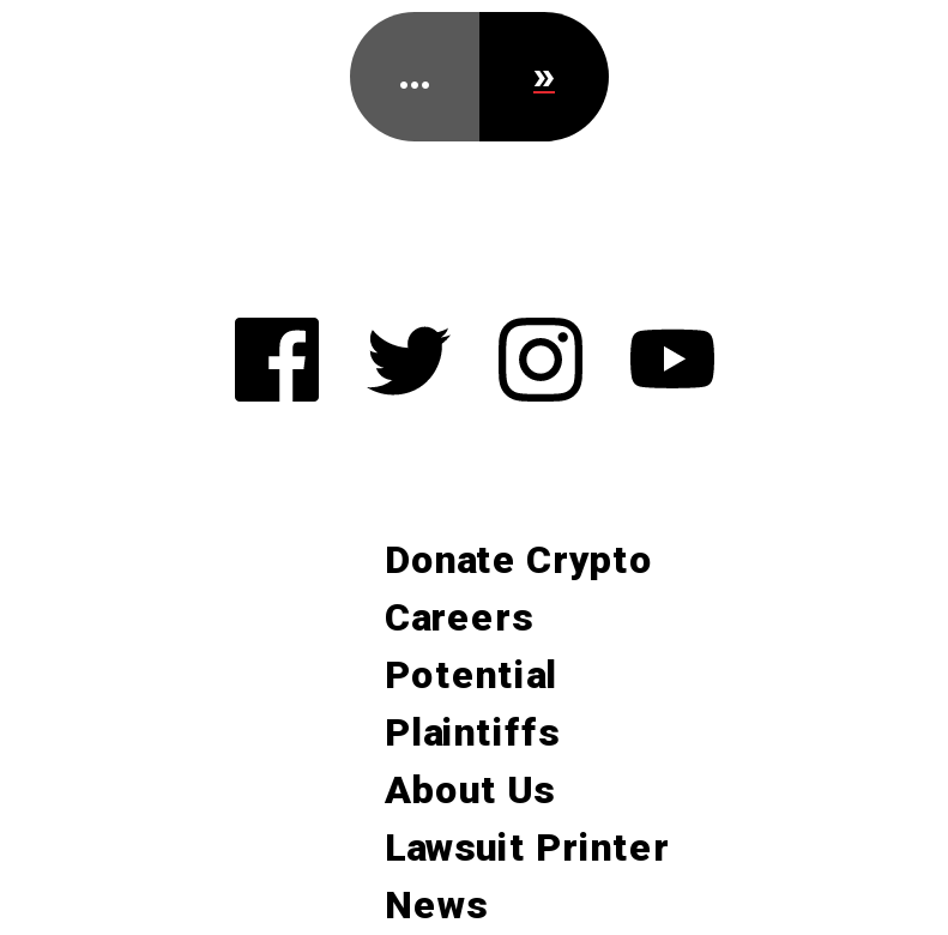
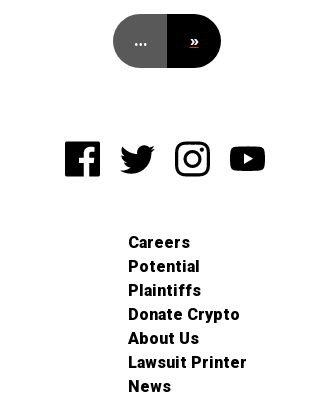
moved down: Donate Crypto

moved up: Careers | Potential | Plaintiffs
